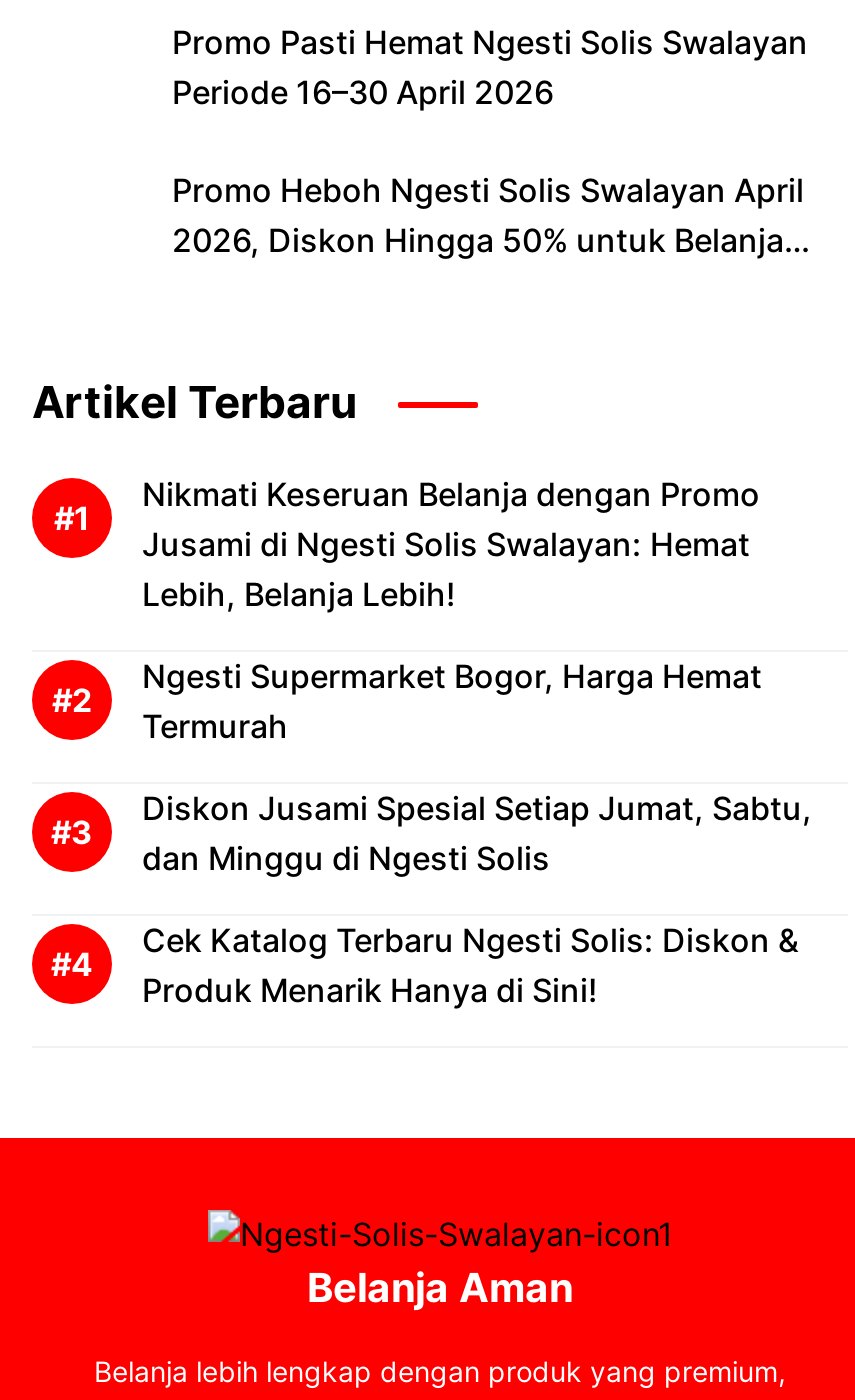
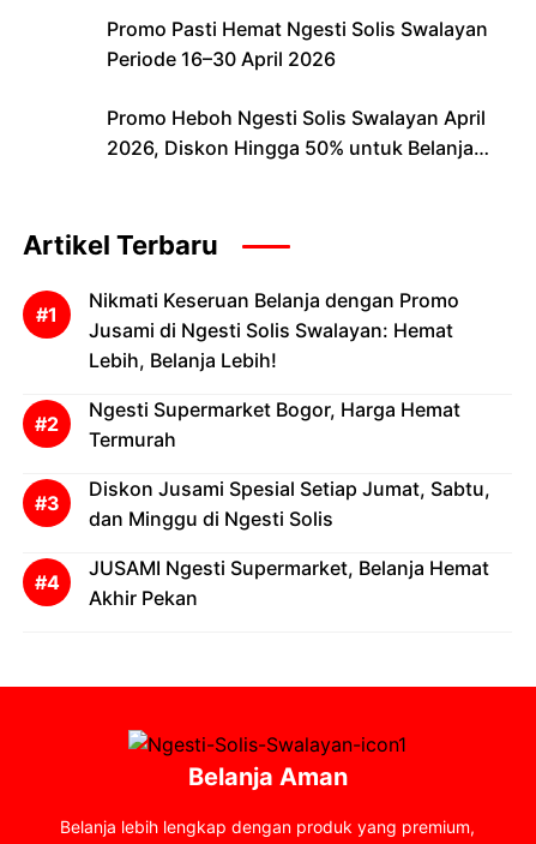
- Cek Katalog Terbaru Ngesti Solis: Diskon &
- Produk Menarik Hanya di Sini!
+ JUSAMI Ngesti Supermarket, Belanja Hemat
+ Akhir Pekan
